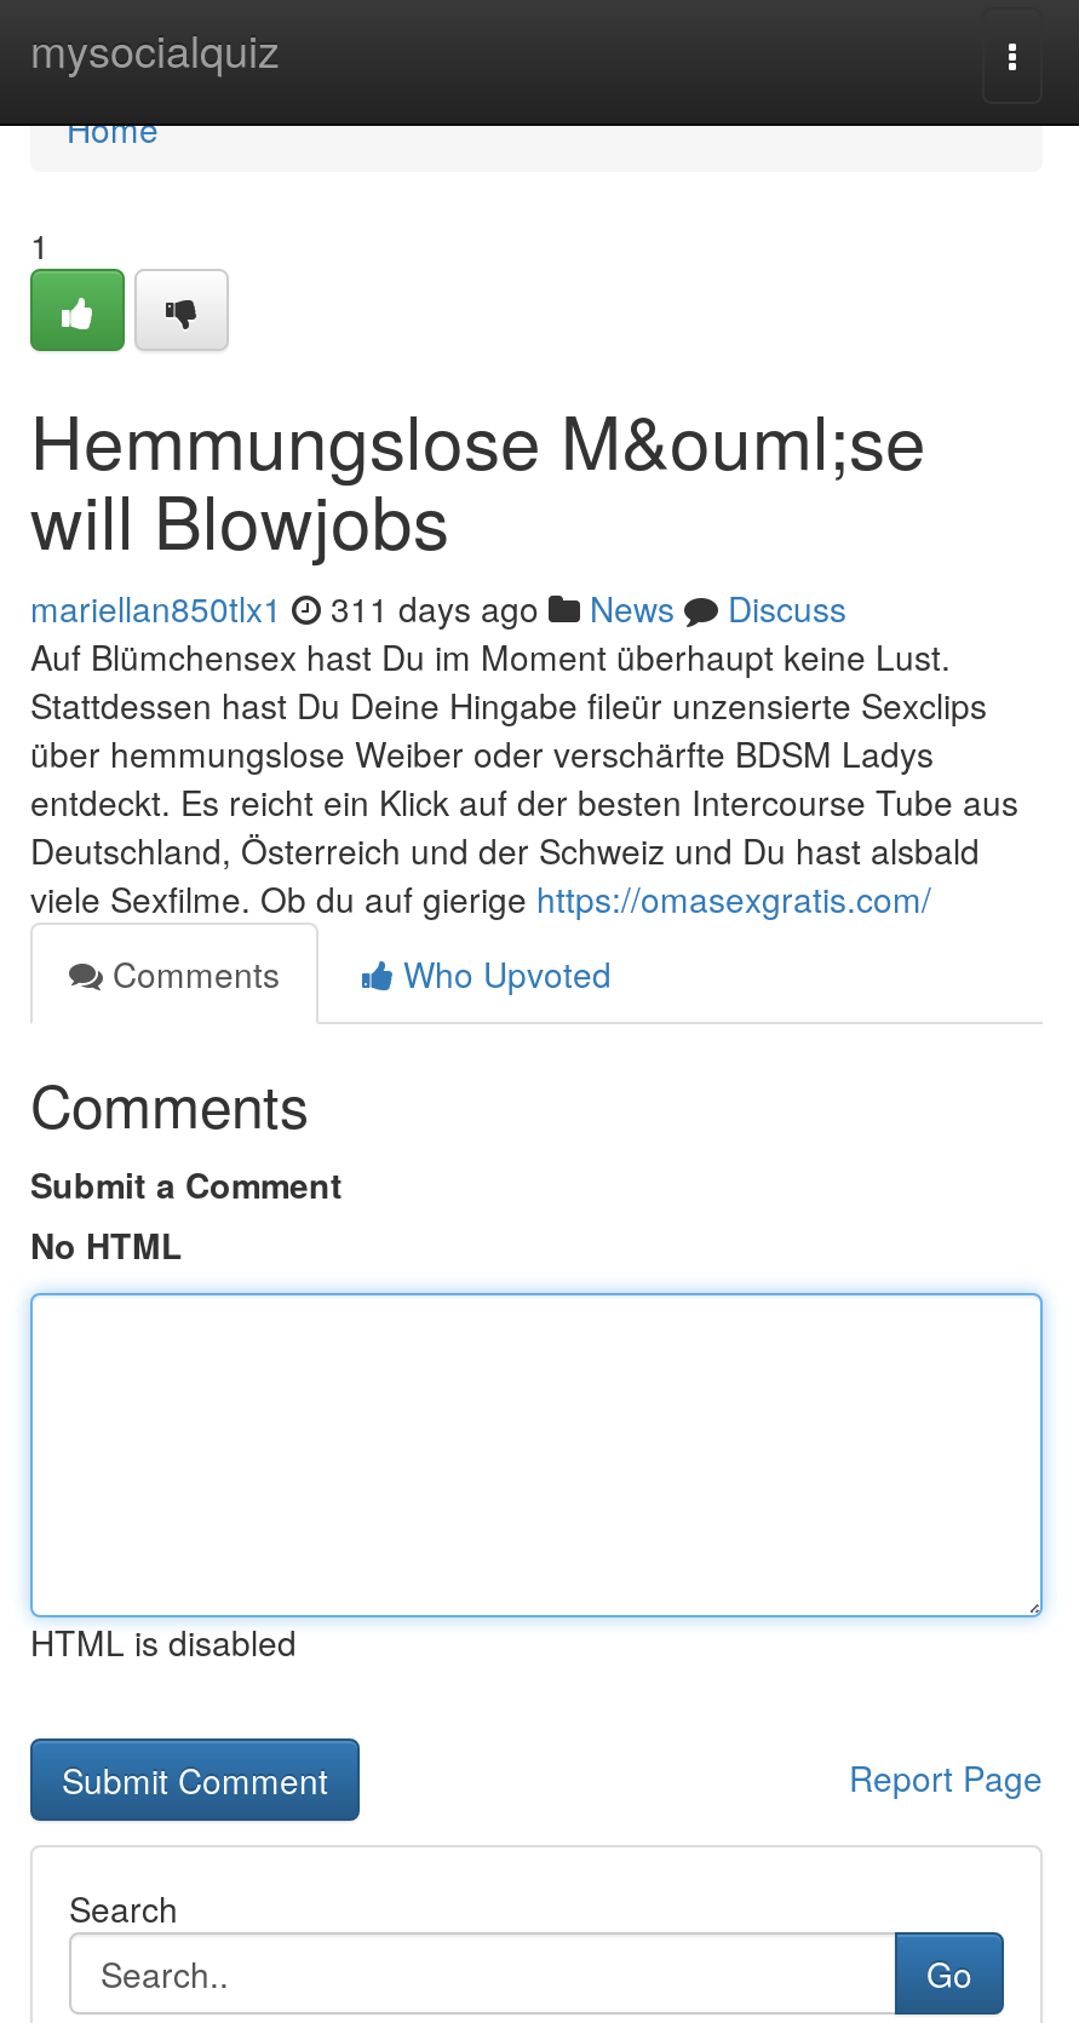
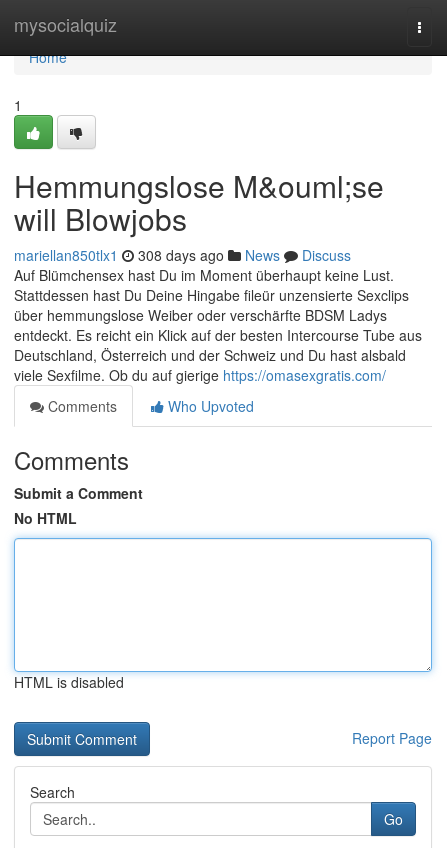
- mariellan850tlx1 311 days ago News Discuss
+ mariellan850tlx1 308 days ago News Discuss
